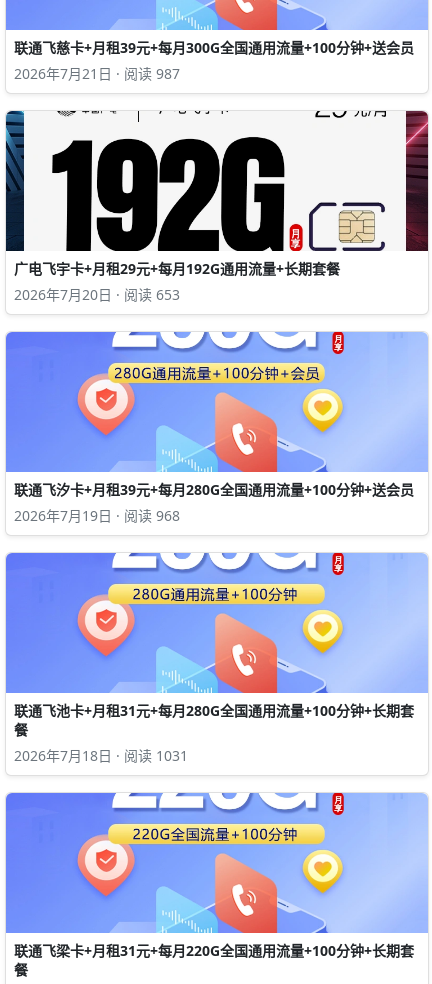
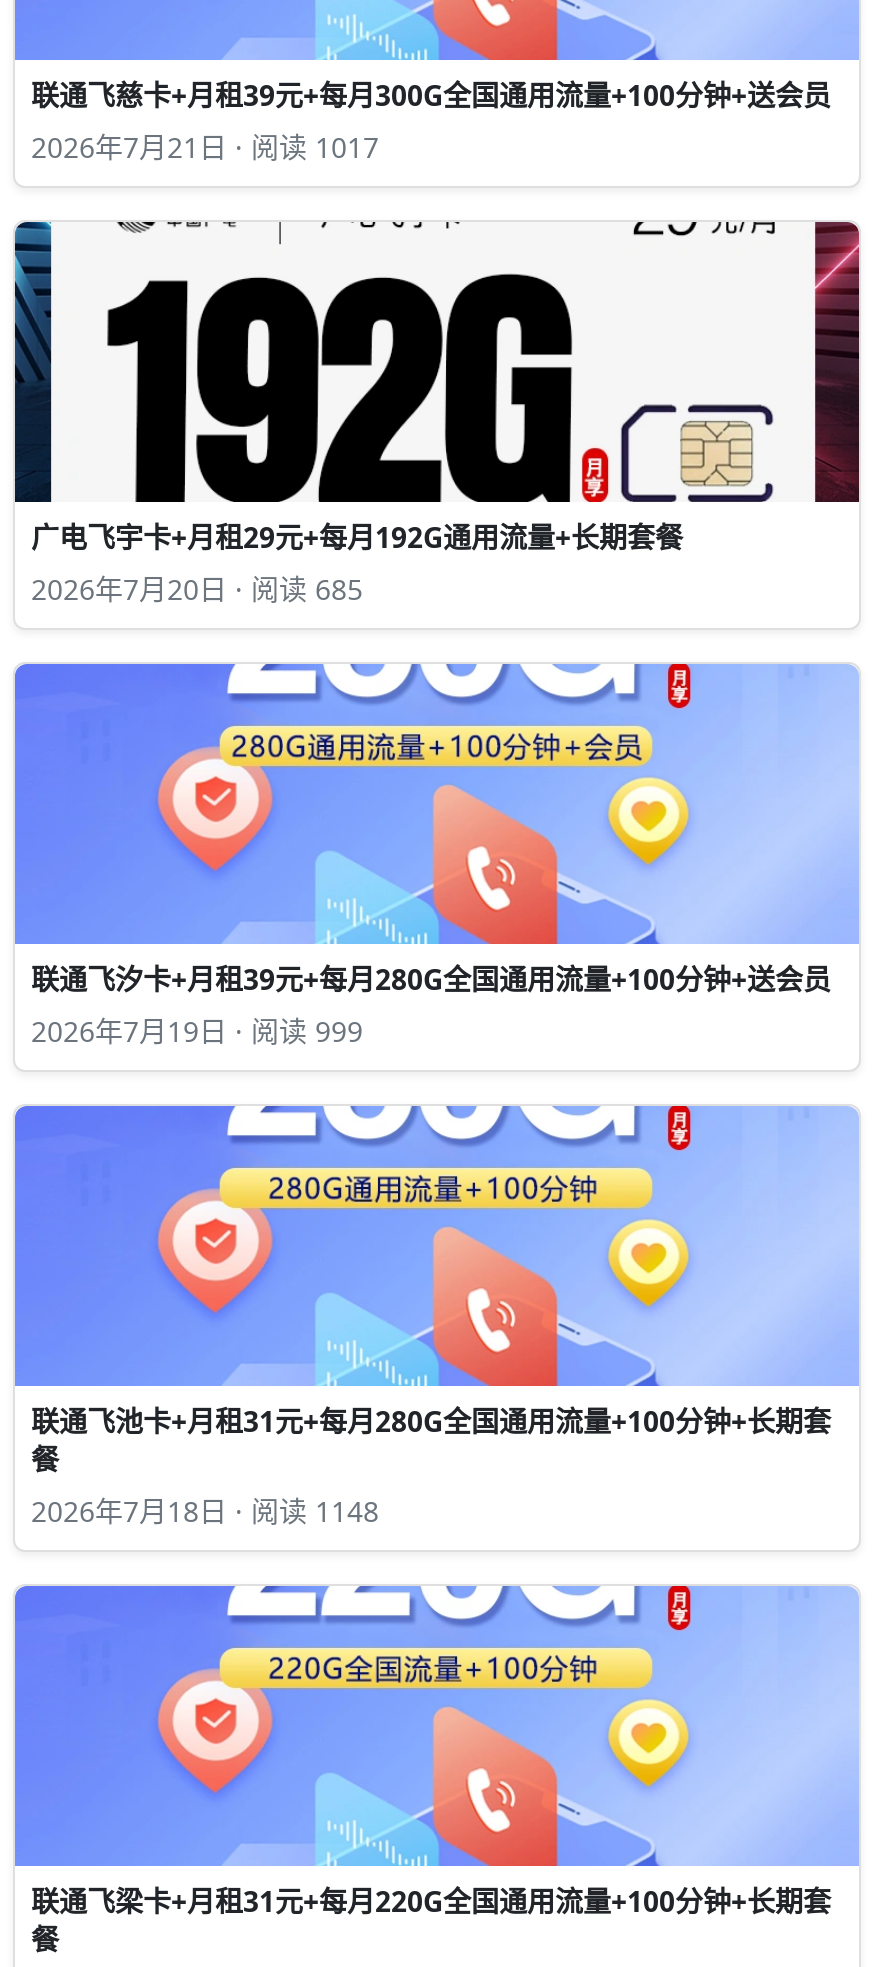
- 2026年7月21日 · 阅读 987
+ 2026年7月21日 · 阅读 1017

- 2026年7月20日 · 阅读 653
+ 2026年7月20日 · 阅读 685

- 2026年7月19日 · 阅读 968
+ 2026年7月19日 · 阅读 999

- 2026年7月18日 · 阅读 1031
+ 2026年7月18日 · 阅读 1148
